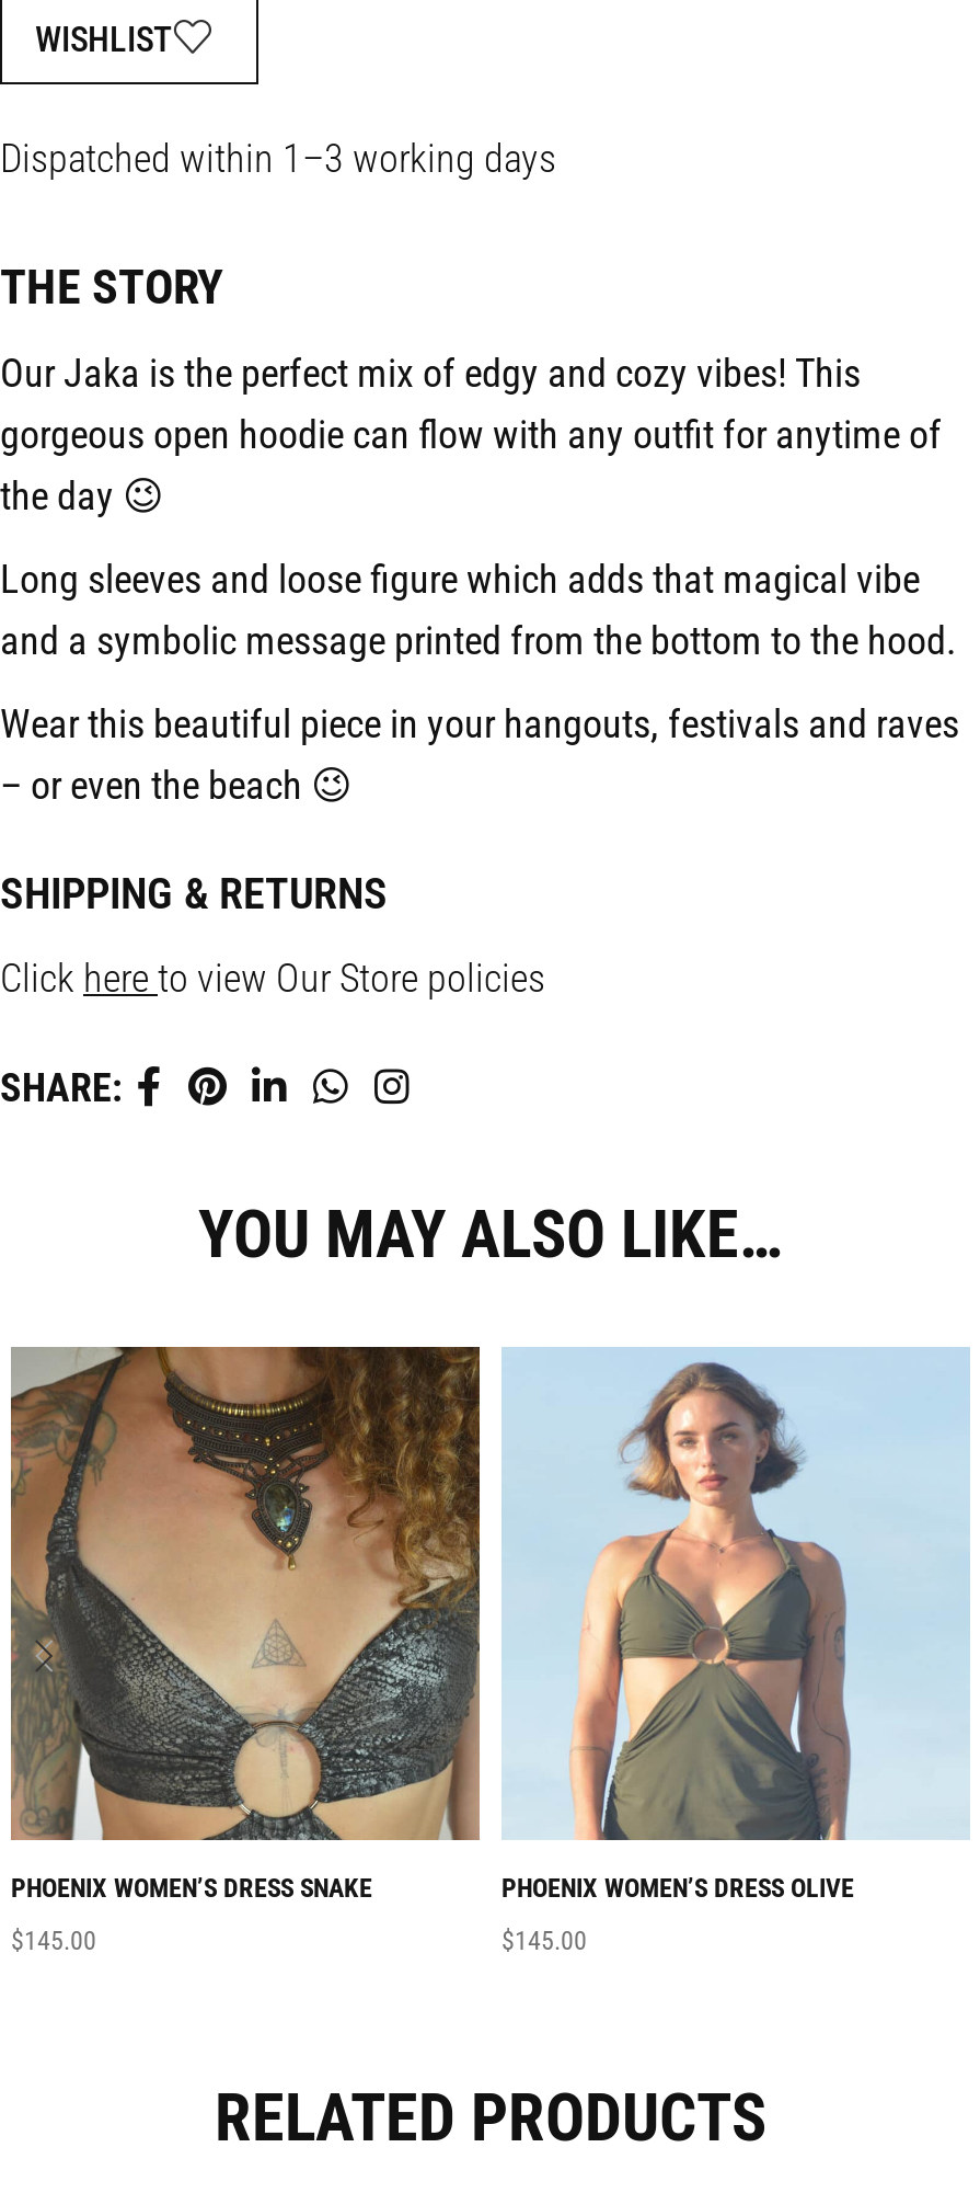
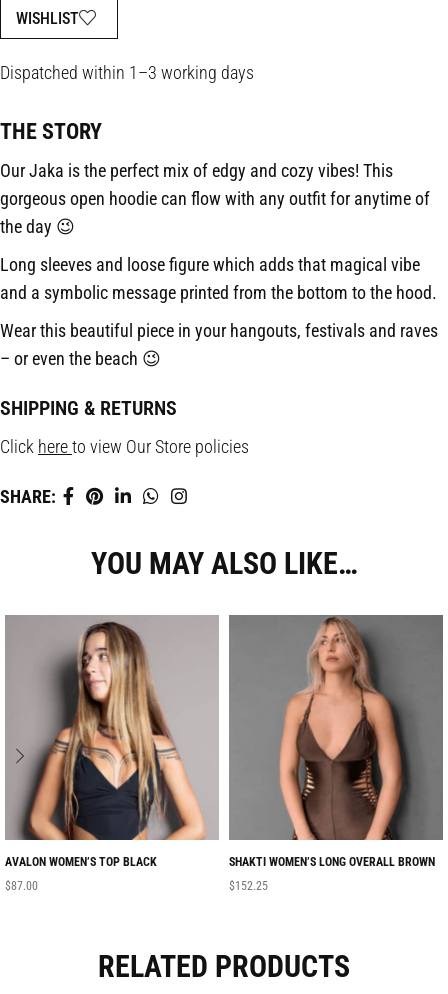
- [image]
- PHOENIX WOMEN’S DRESS SNAKE
+ [image]
+ AVALON WOMEN’S TOP BLACK

- [image]
- PHOENIX WOMEN’S DRESS OLIVE
+ [image]
+ SHAKTI WOMEN’S LONG OVERALL BROWN

- $145.00
+ $87.00

- $145.00
+ $152.25
